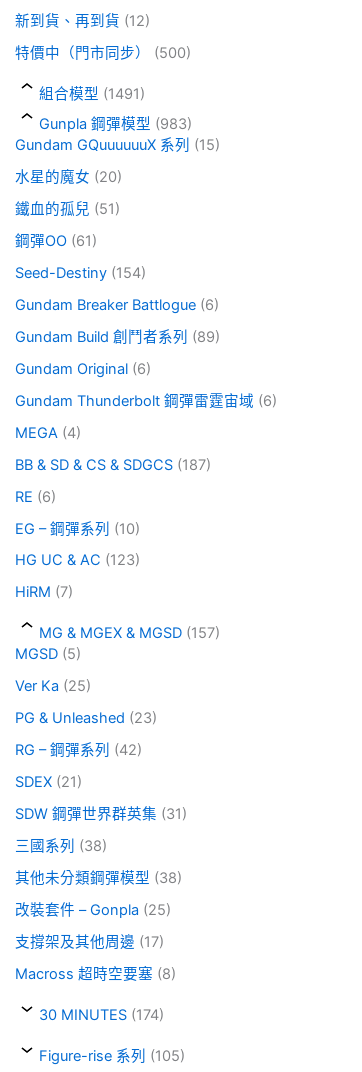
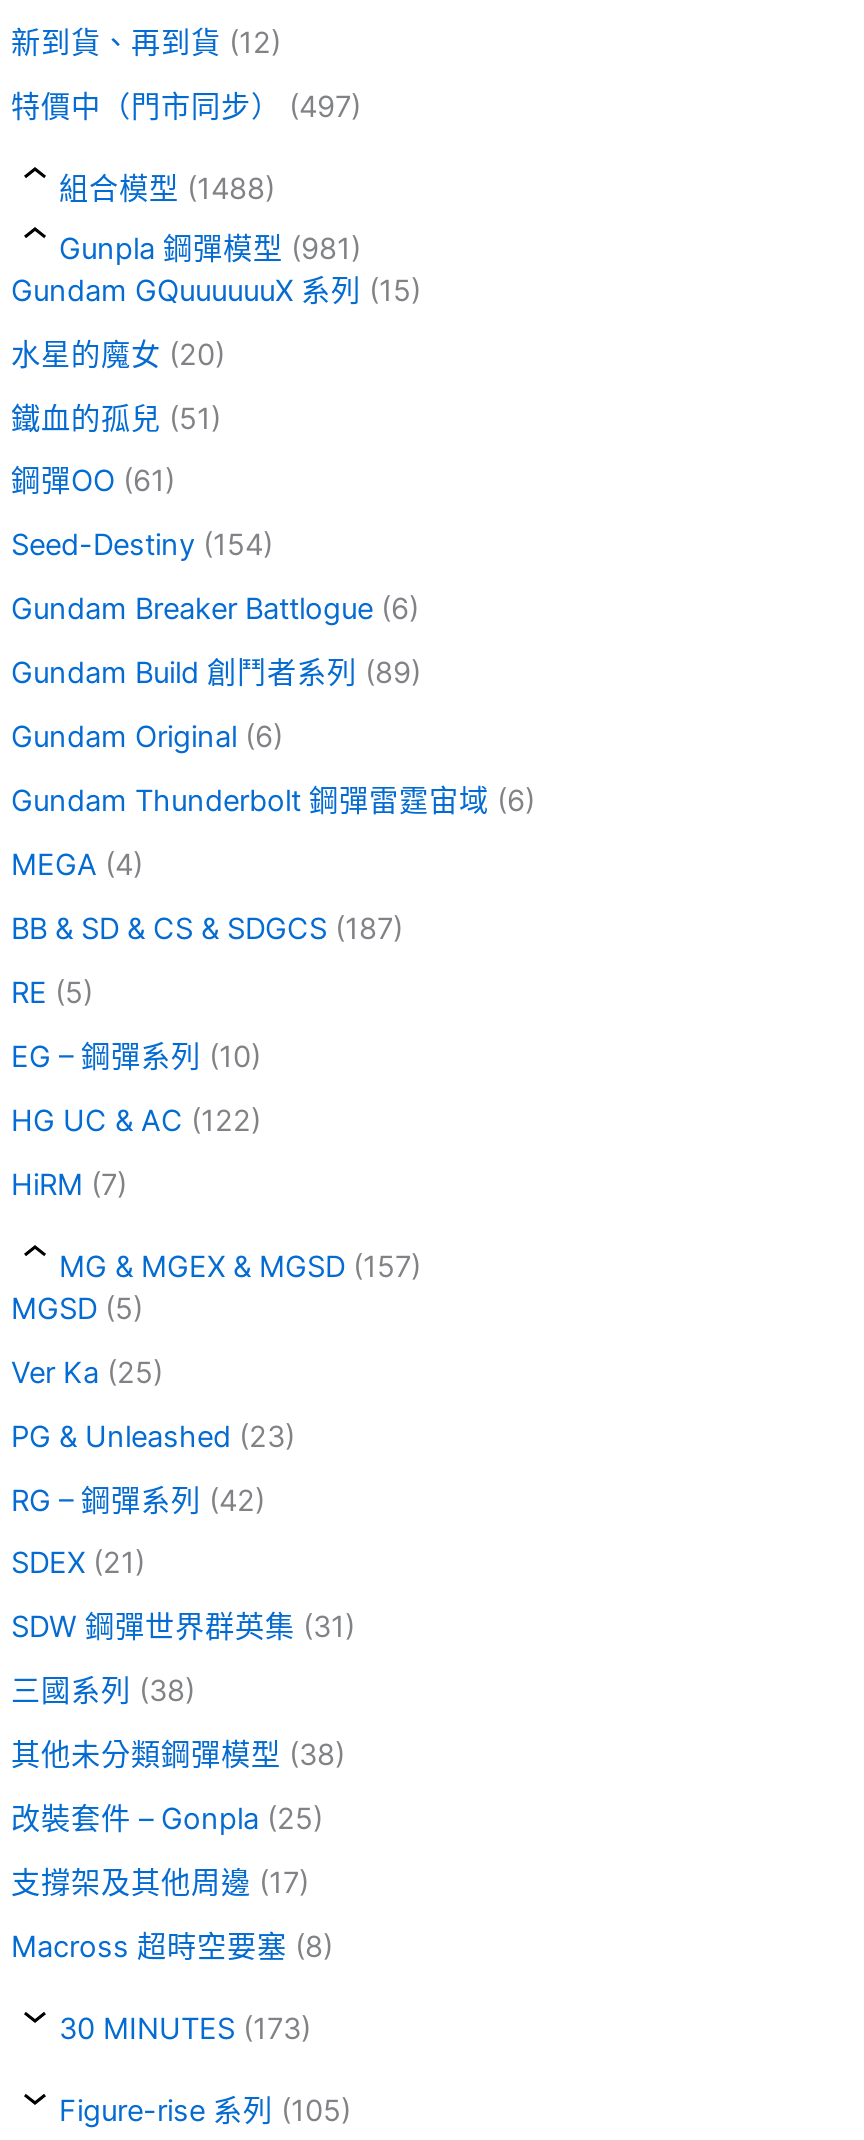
- 特價中（門市同步）(500)
+ 特價中（門市同步）(497)

- 組合模型(1491)
+ 組合模型(1488)

- Gunpla 鋼彈模型(983)
+ Gunpla 鋼彈模型(981)

- RE (6)
+ RE (5)

- HG UC & AC (123)
+ HG UC & AC (122)

- 30 MINUTES (174)
+ 30 MINUTES (173)
